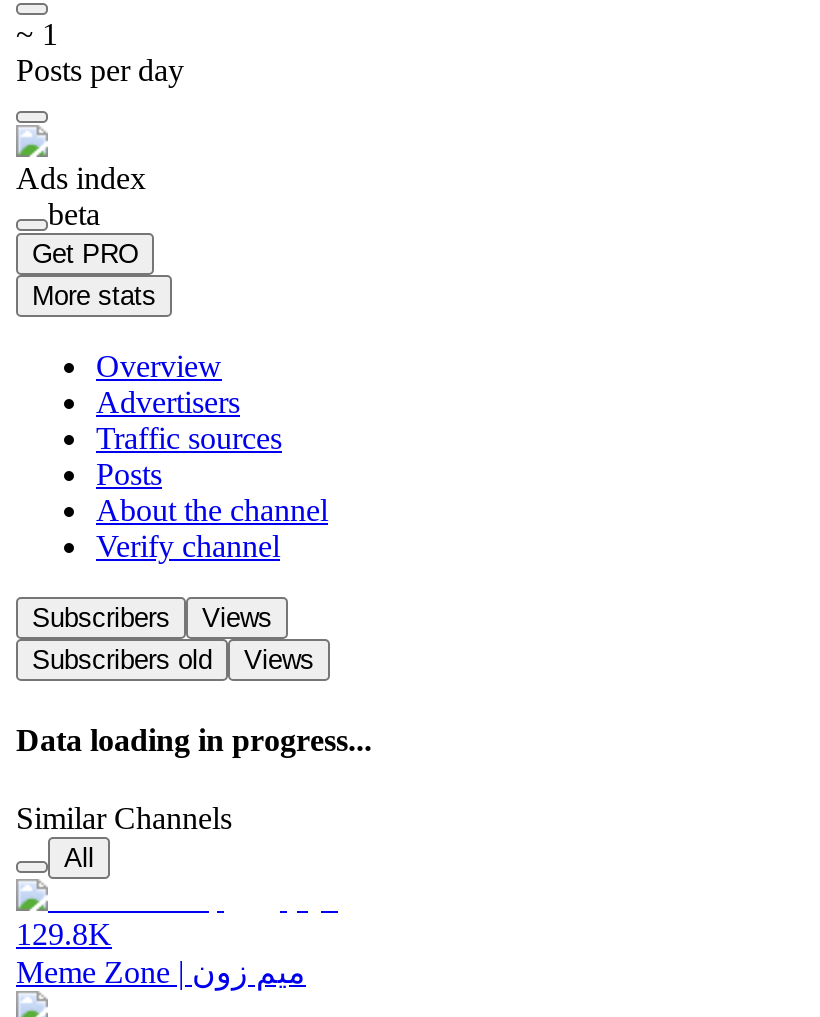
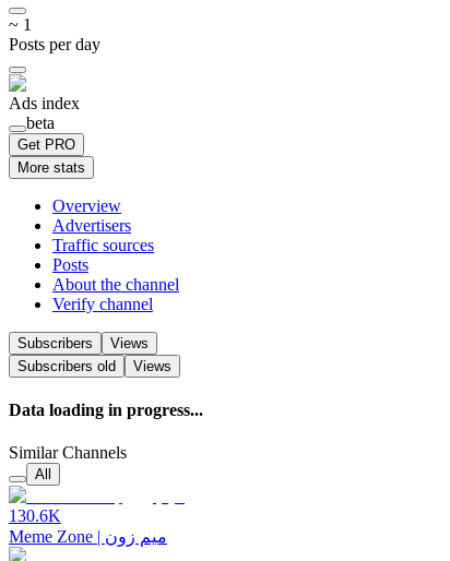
- 129.8K
+ 130.6K
